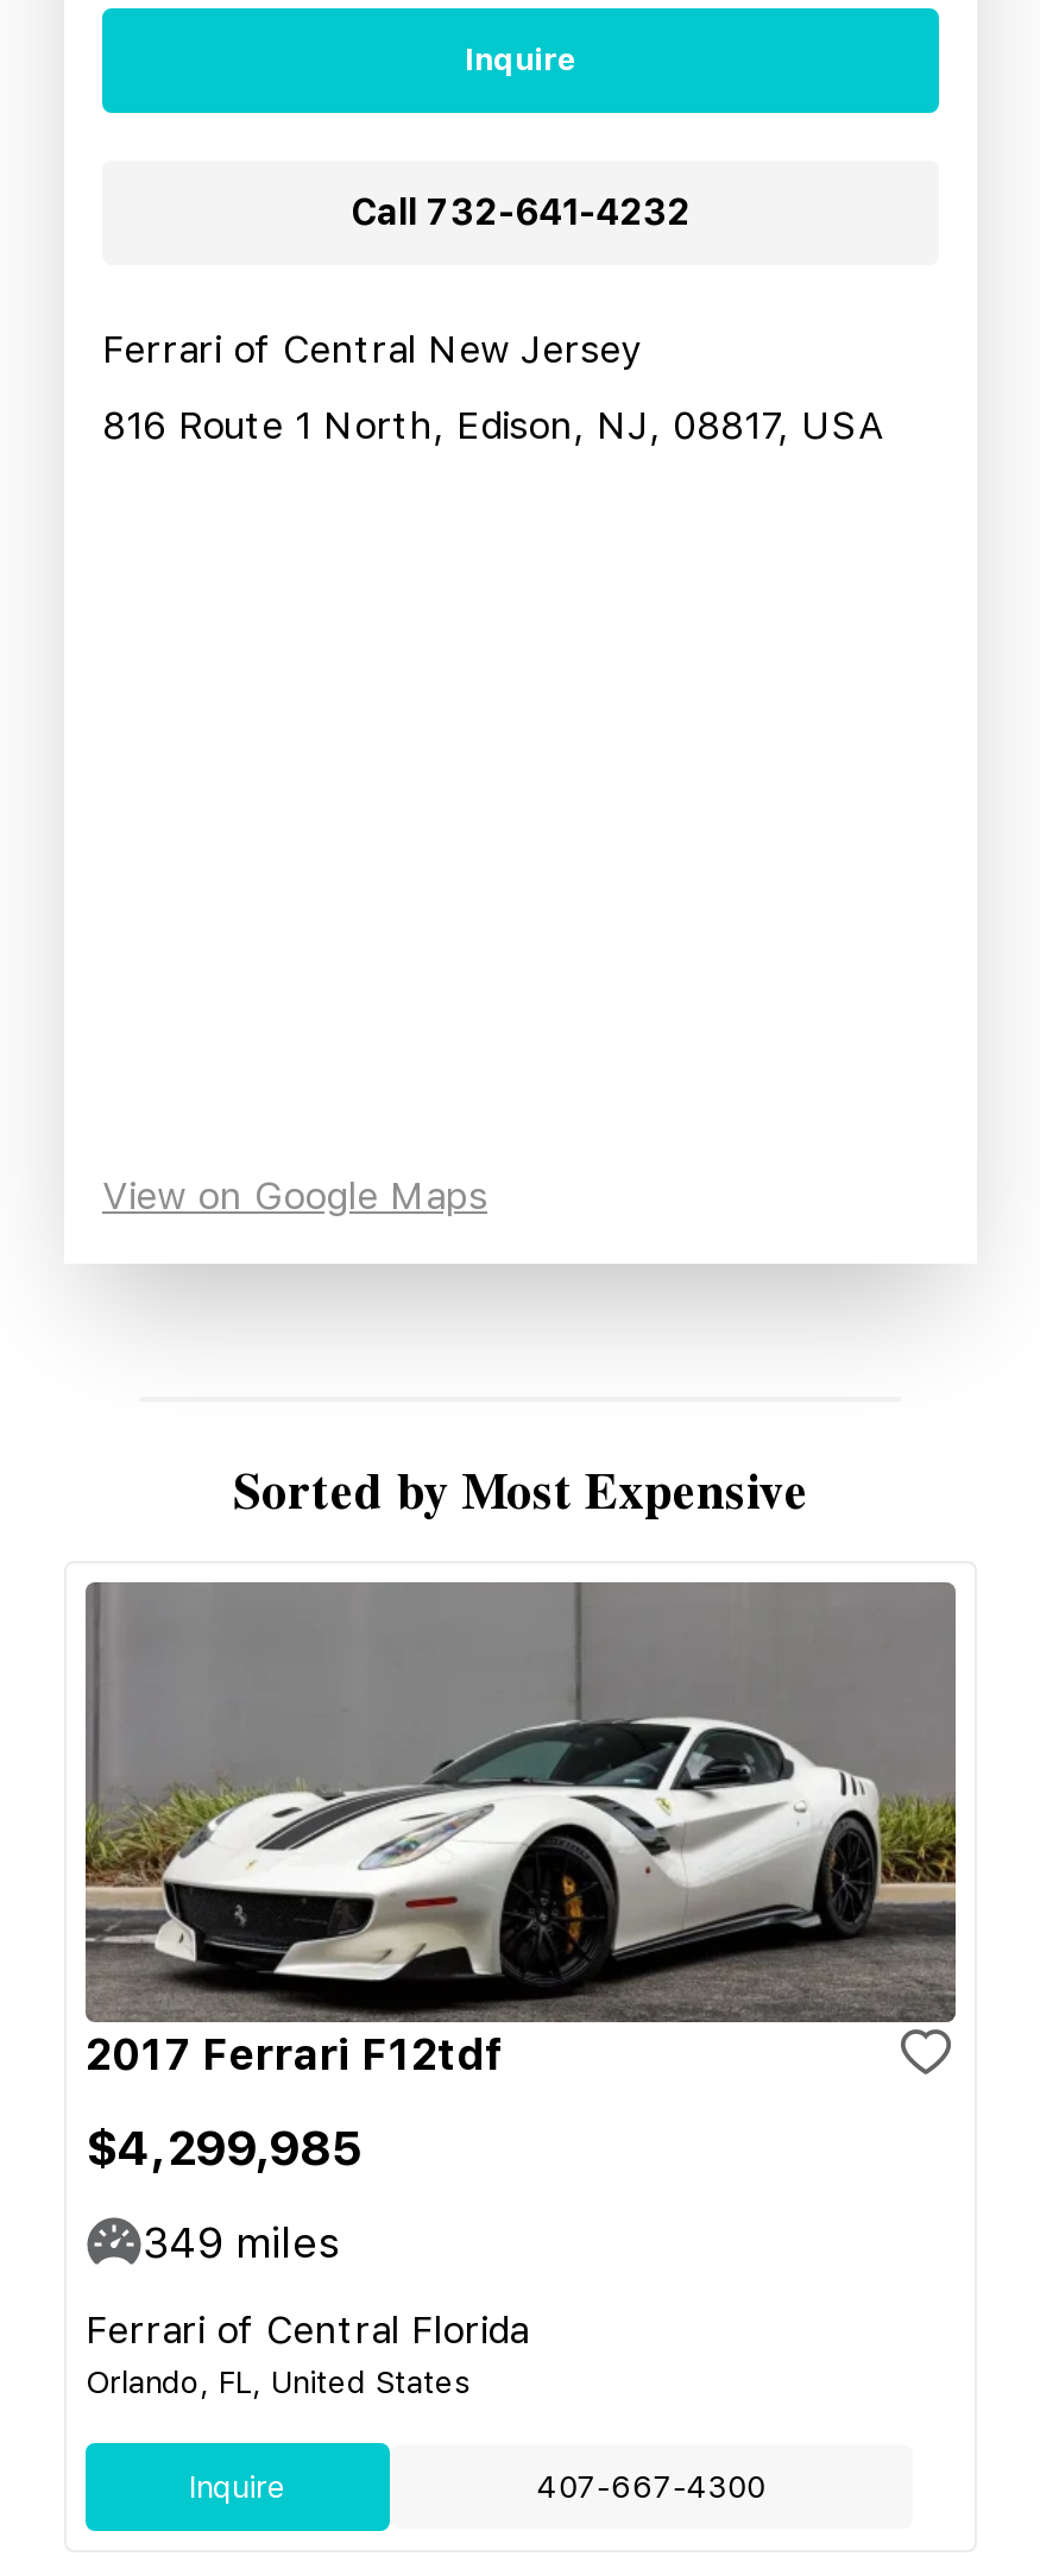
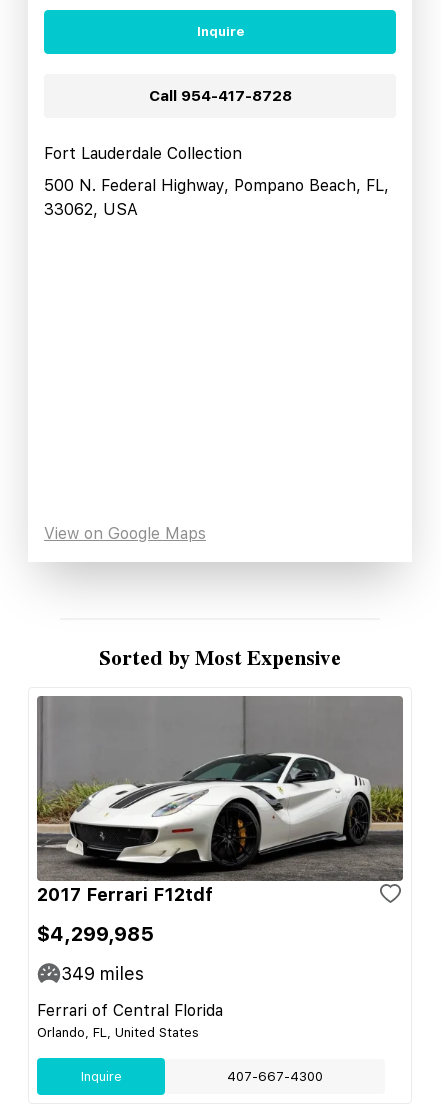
- Call 732-641-4232
+ Call 954-417-8728

- Ferrari of Central New Jersey
+ Fort Lauderdale Collection

- 816 Route 1 North, Edison, NJ, 08817, USA
+ 500 N. Federal Highway, Pompano Beach, FL,
+ 33062, USA
